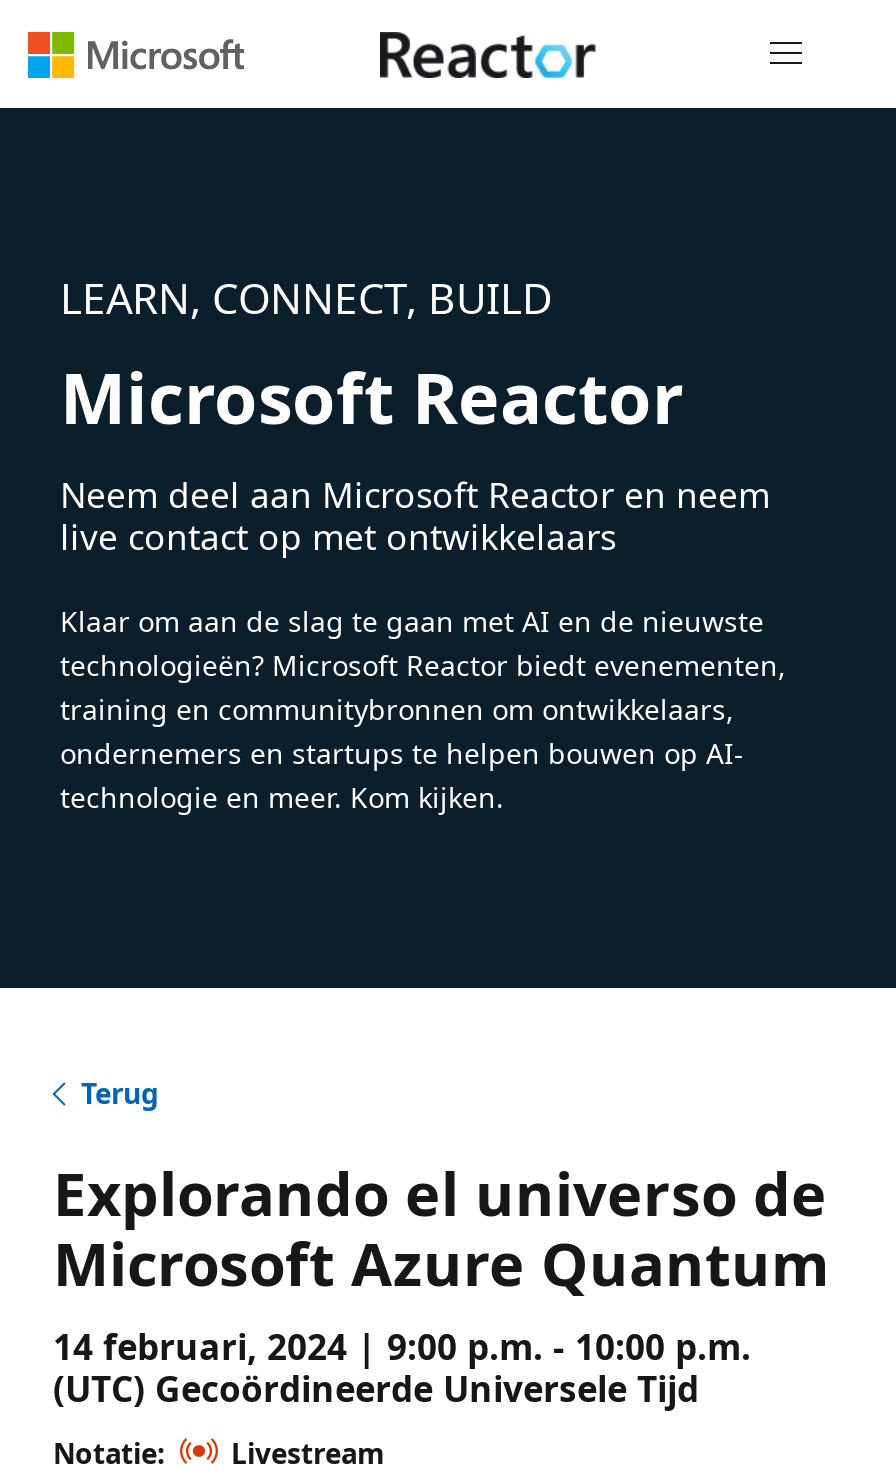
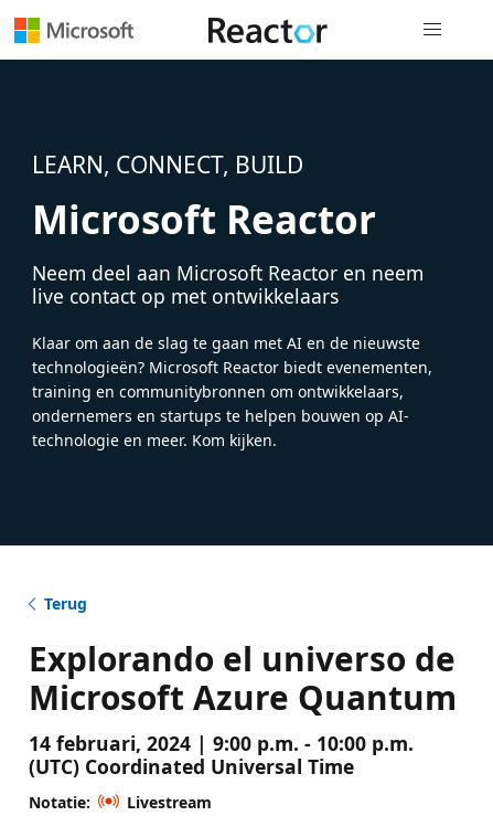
- (UTC) Gecoördineerde Universele Tijd
+ (UTC) Coordinated Universal Time
